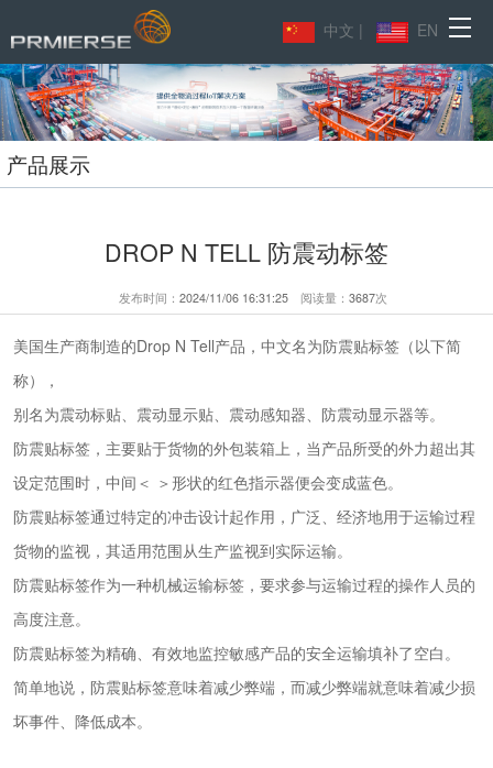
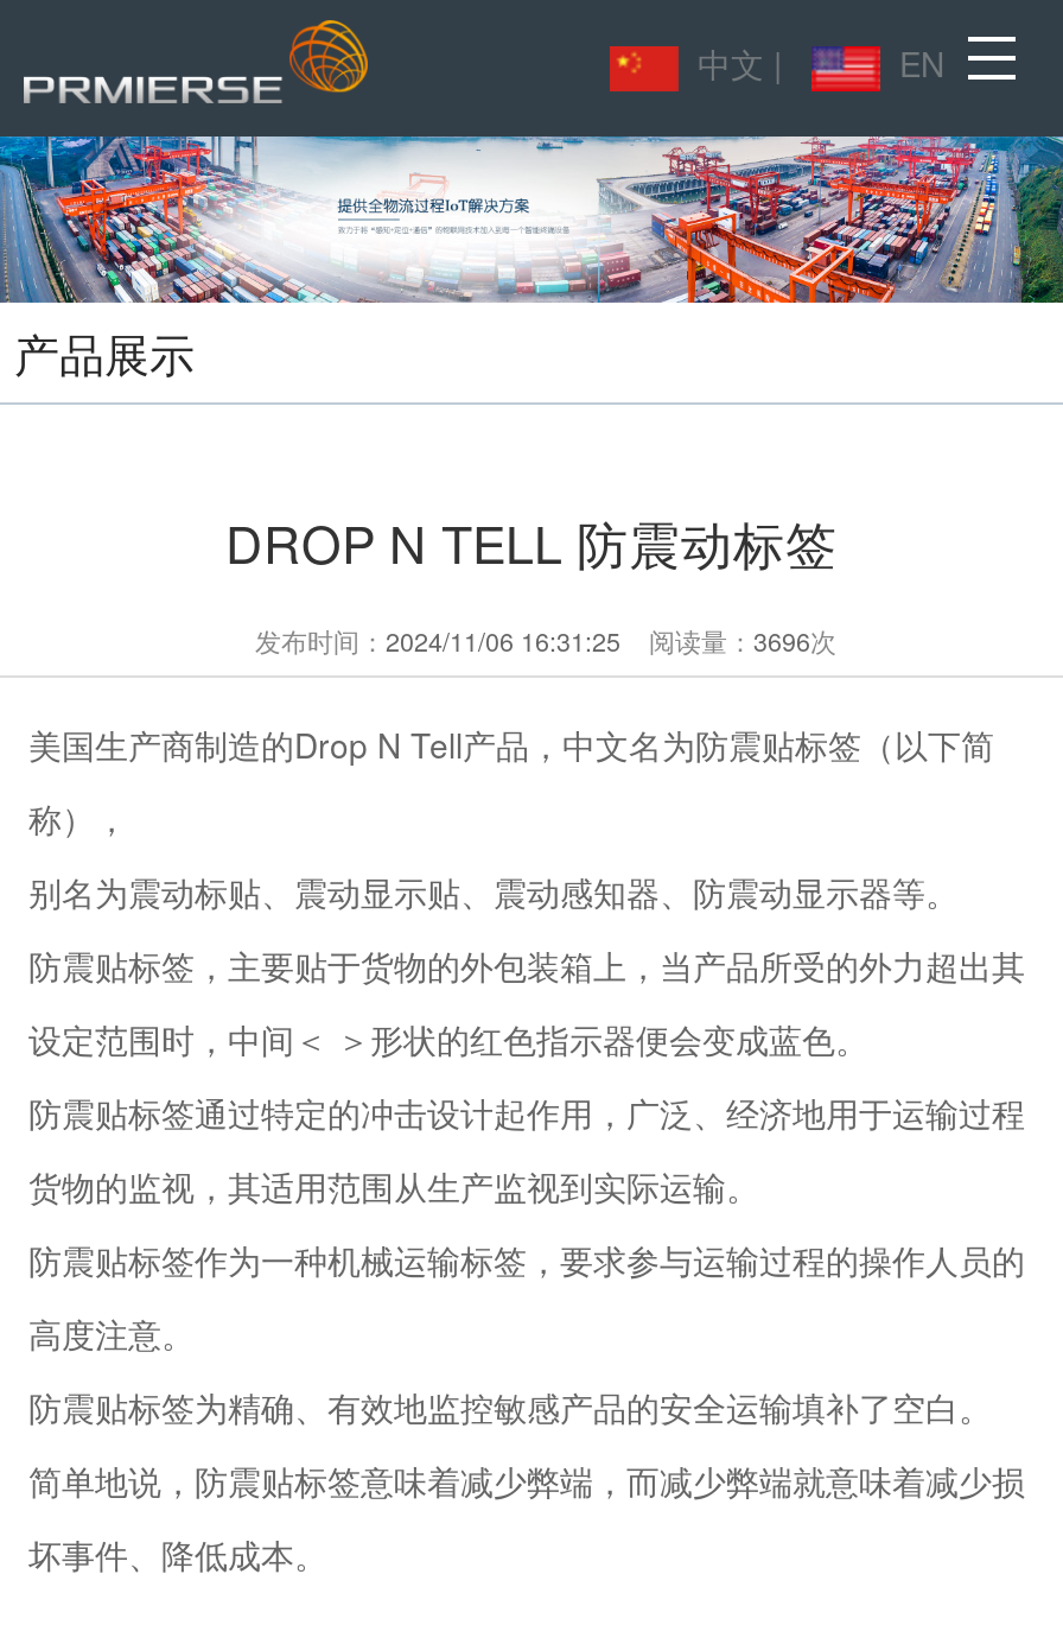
- 发布时间：2024/11/06 16:31:25 阅读量：3687次
+ 发布时间：2024/11/06 16:31:25 阅读量：3696次
